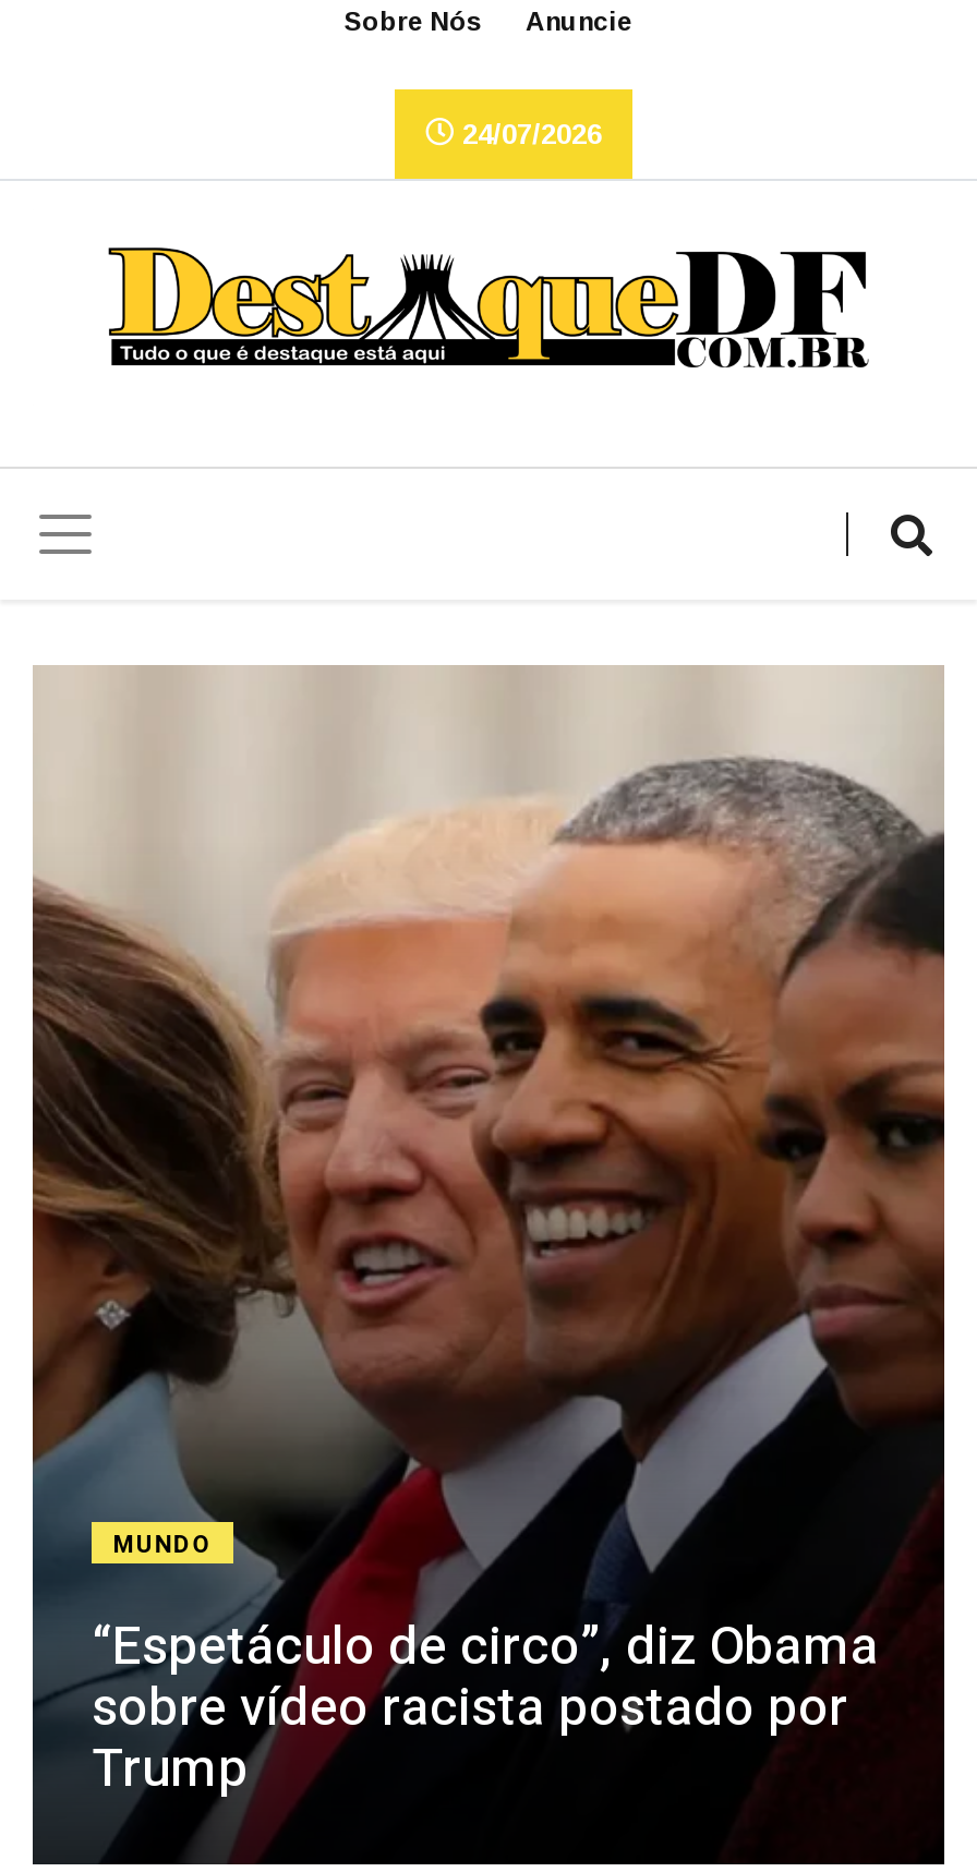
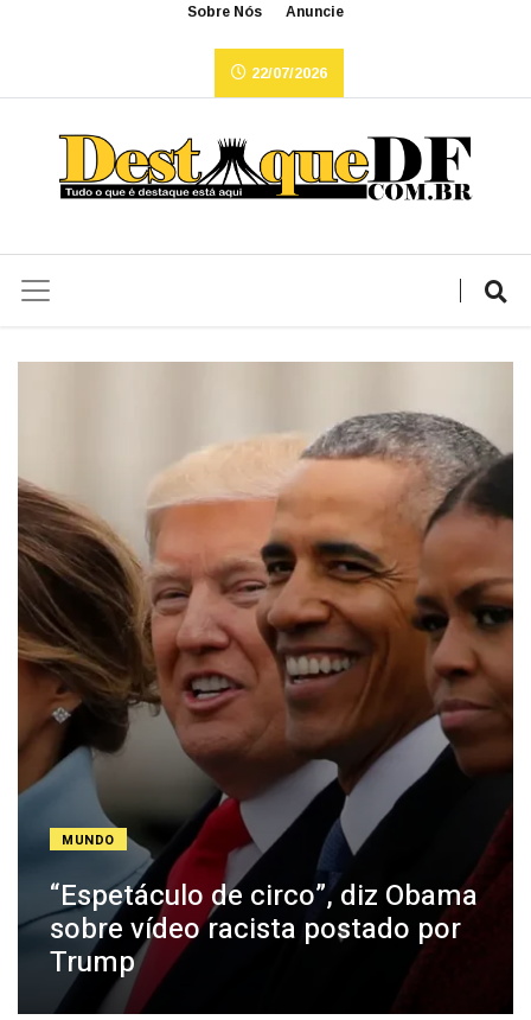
- 24/07/2026
+ 22/07/2026
